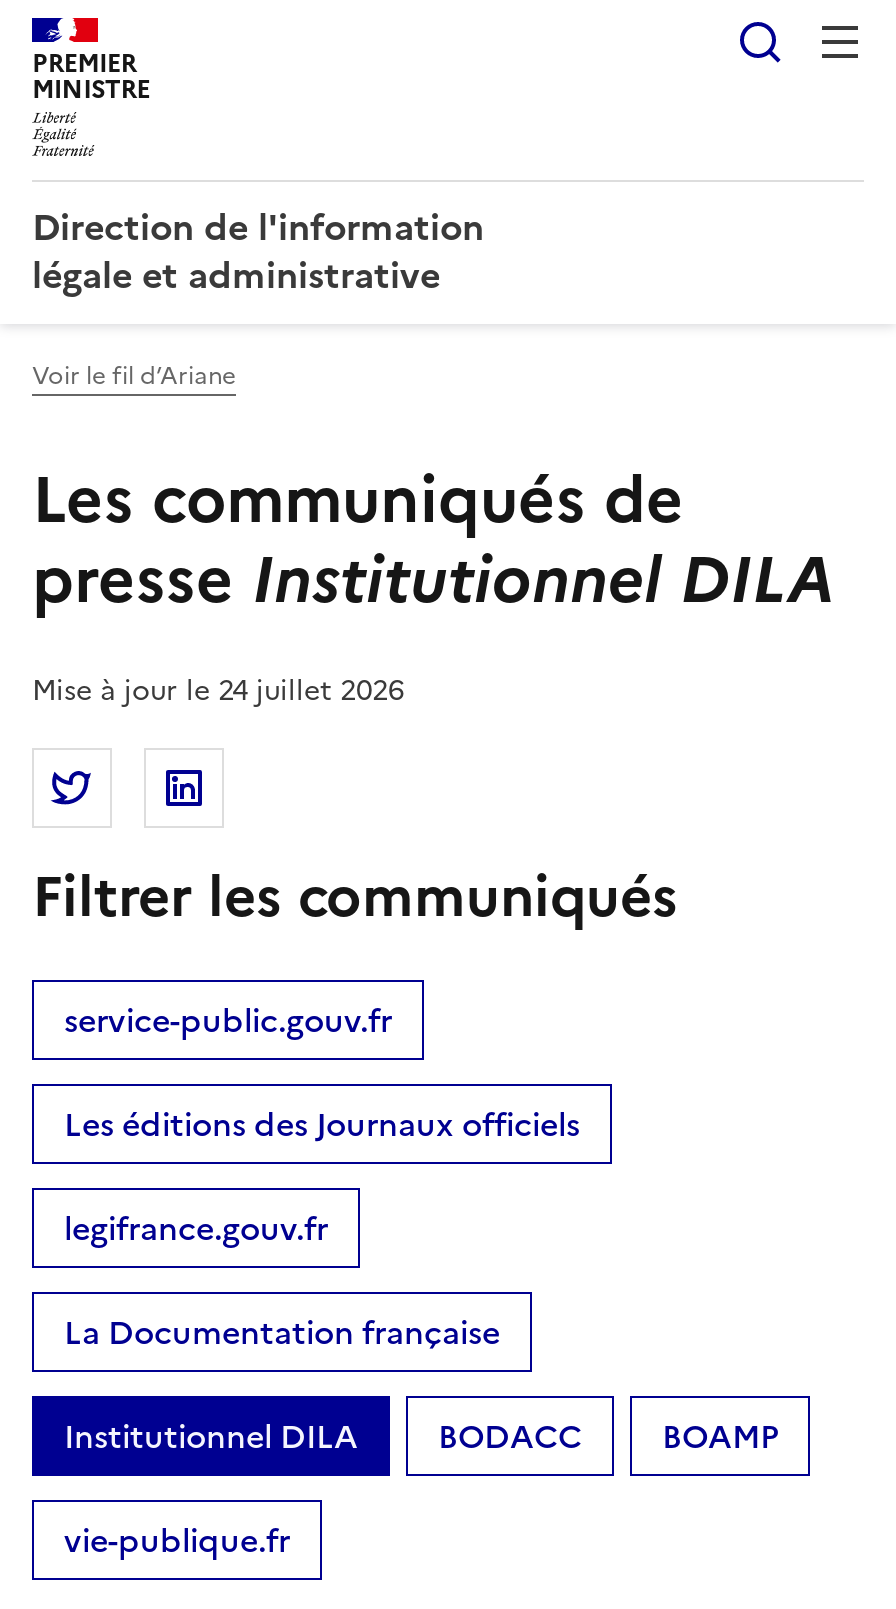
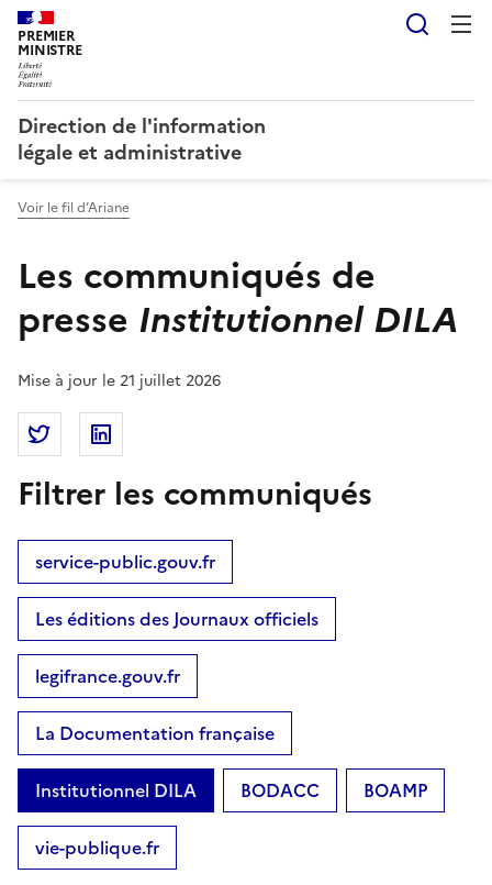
- Mise à jour le 24 juillet 2026
+ Mise à jour le 21 juillet 2026
